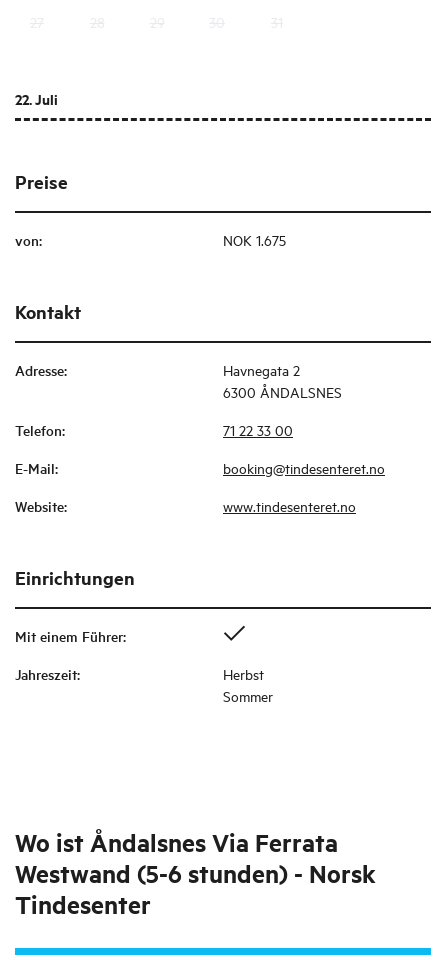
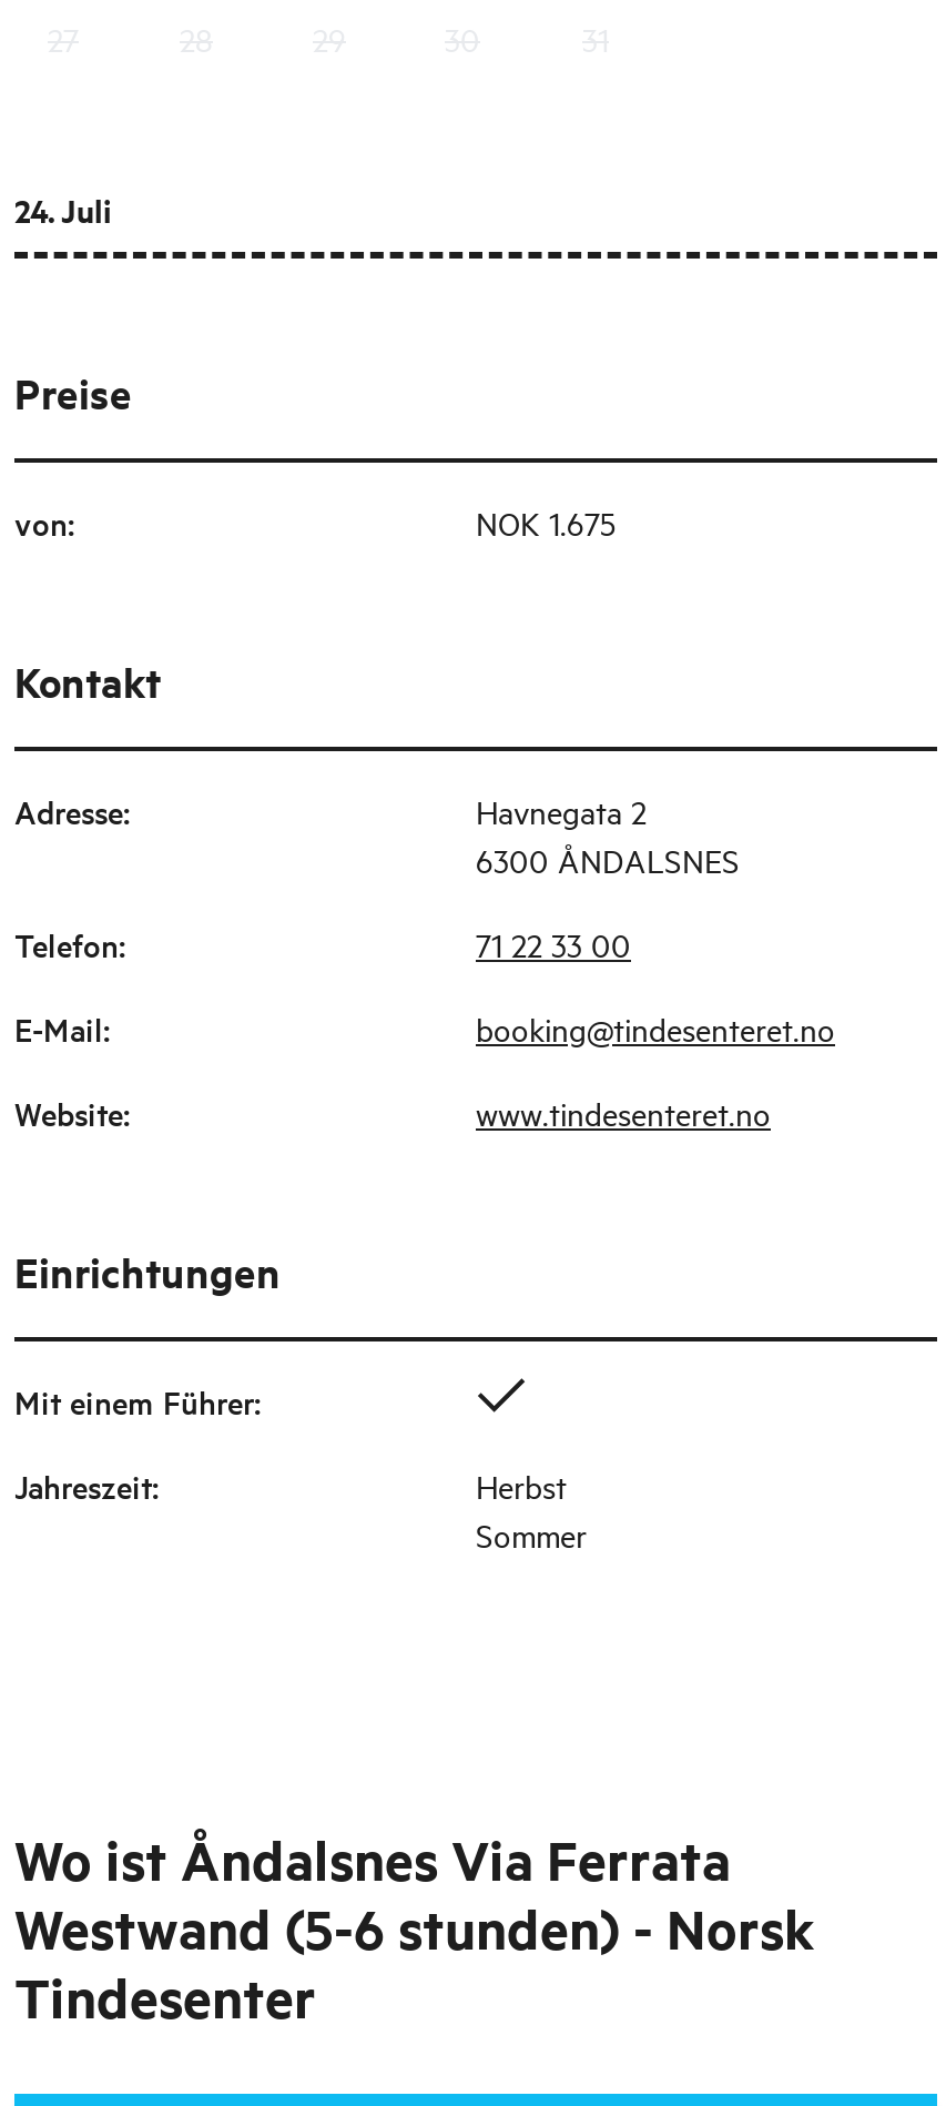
- 22. Juli
+ 24. Juli
